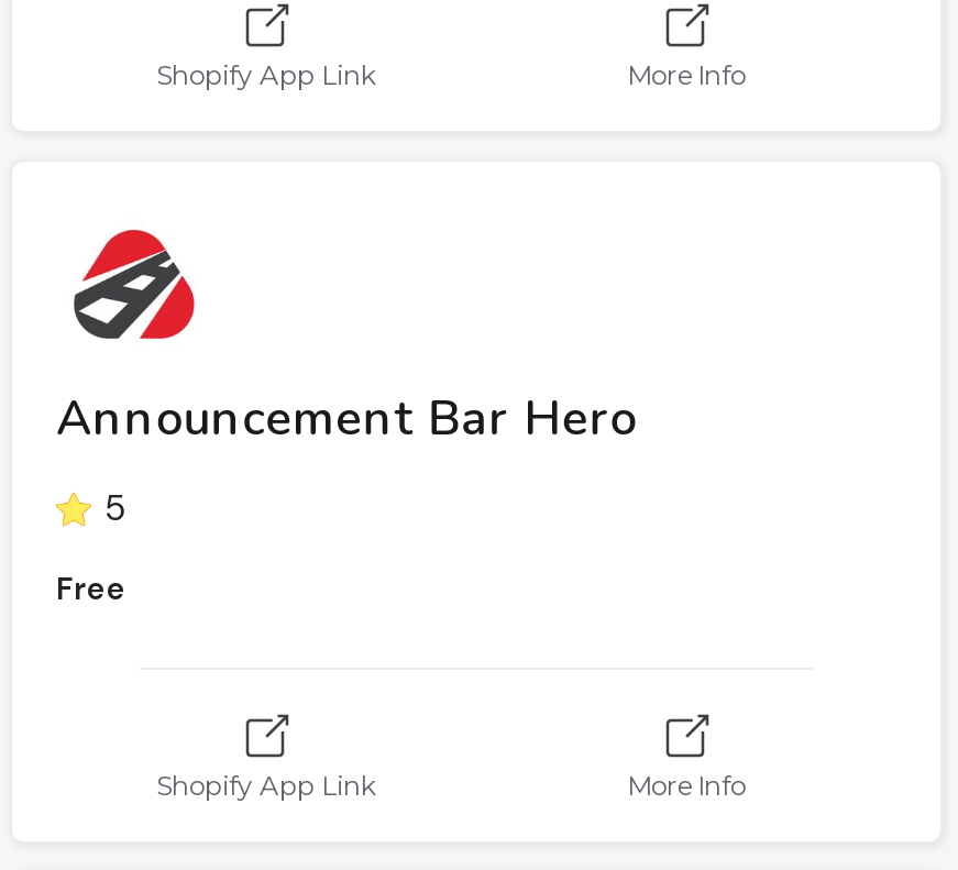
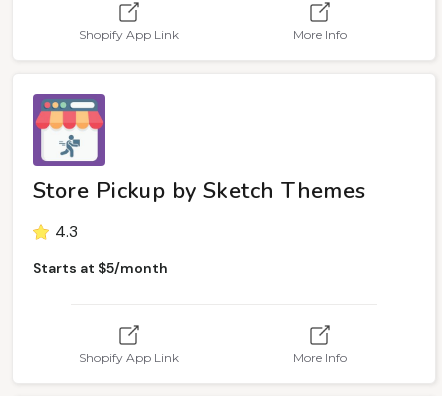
- [image]
- Announcement Bar Hero
+ [image]
+ Store Pickup by Sketch Themes

- 5
+ 4.3

- Free
+ Starts at $5/month
